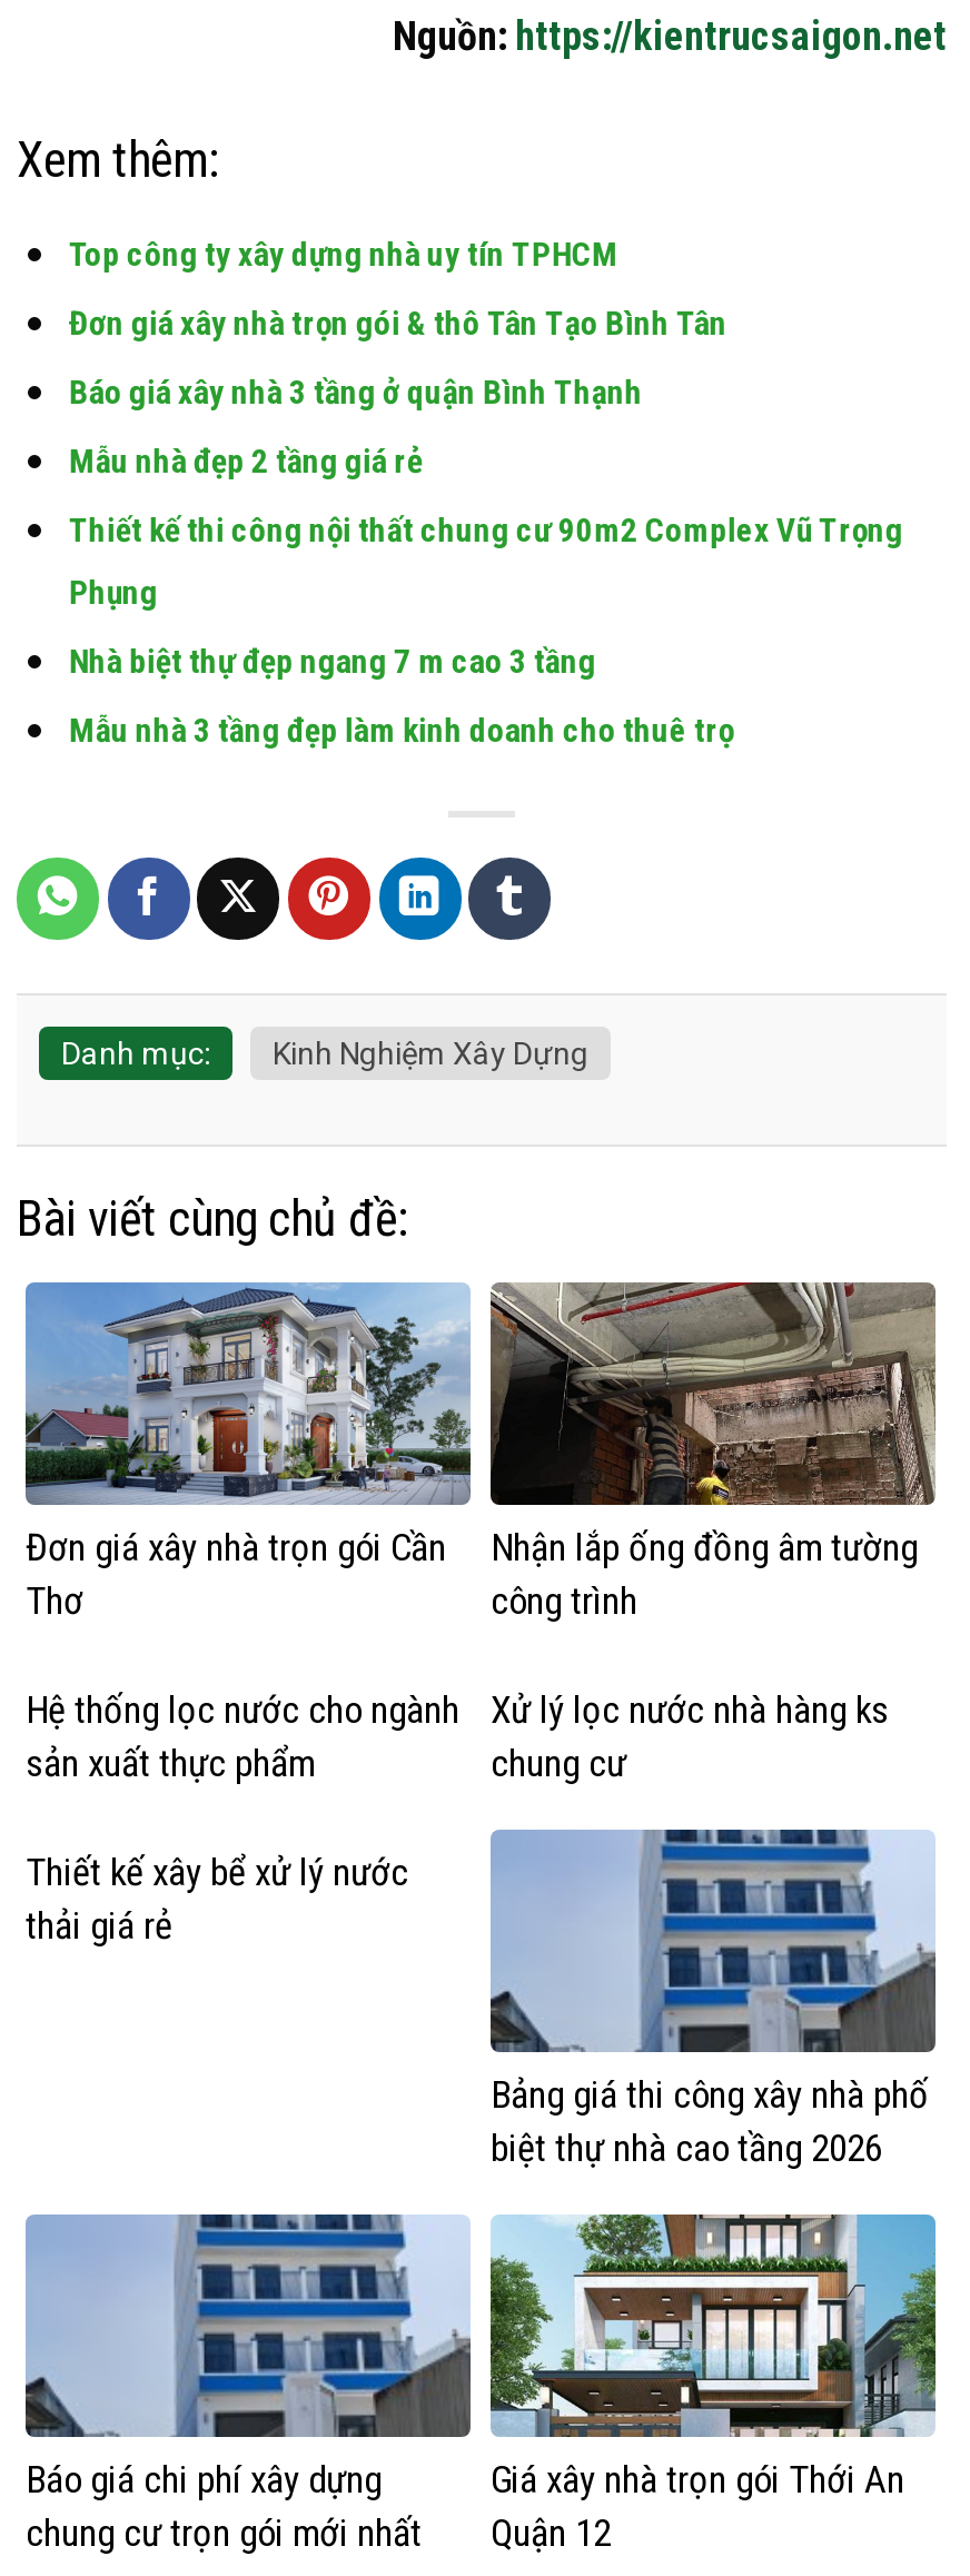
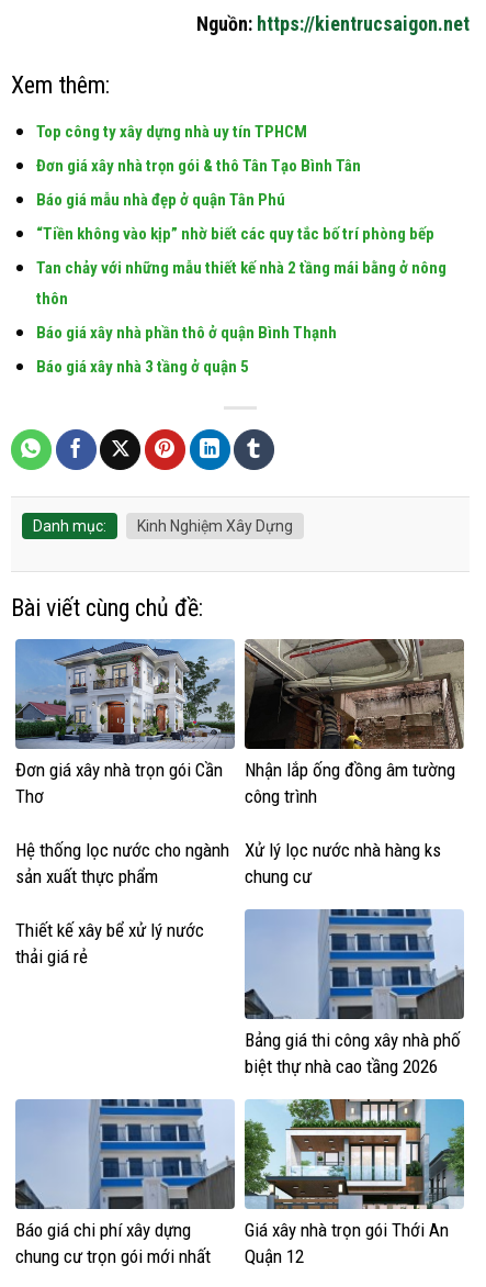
- Báo giá xây nhà 3 tầng ở quận Bình Thạnh
+ Báo giá mẫu nhà đẹp ở quận Tân Phú

- Mẫu nhà đẹp 2 tầng giá rẻ
+ “Tiền không vào kịp” nhờ biết các quy tắc bố trí phòng bếp

- Thiết kế thi công nội thất chung cư 90m2 Complex Vũ Trọng
+ Tan chảy với những mẫu thiết kế nhà 2 tầng mái bằng ở nông

- Phụng
+ thôn

- Nhà biệt thự đẹp ngang 7 m cao 3 tầng
+ Báo giá xây nhà phần thô ở quận Bình Thạnh

- Mẫu nhà 3 tầng đẹp làm kinh doanh cho thuê trọ
+ Báo giá xây nhà 3 tầng ở quận 5
